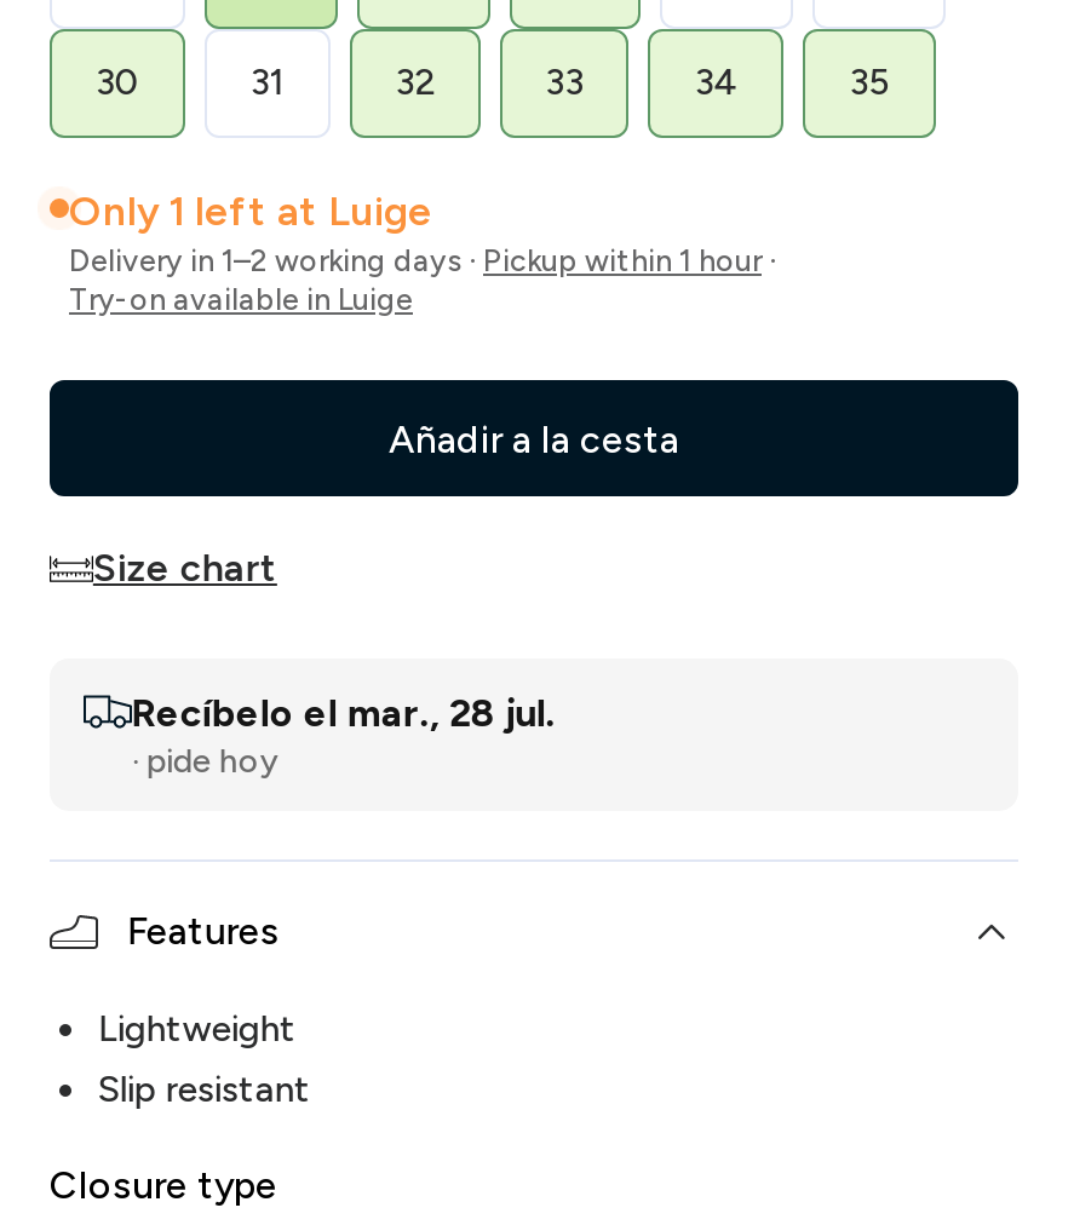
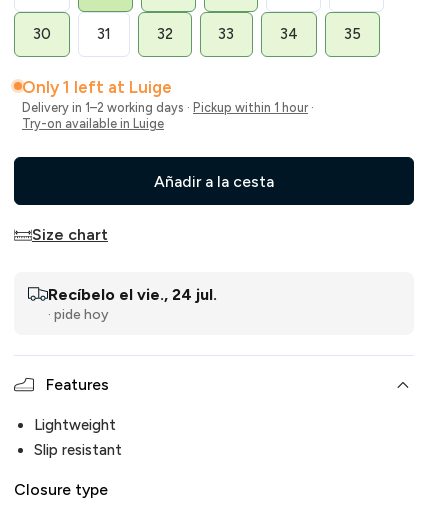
- Recíbelo el mar., 28 jul.
+ Recíbelo el vie., 24 jul.
